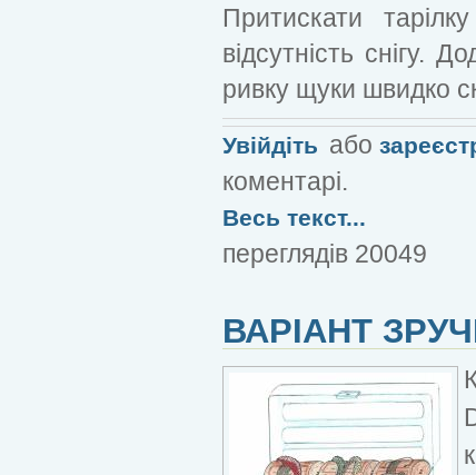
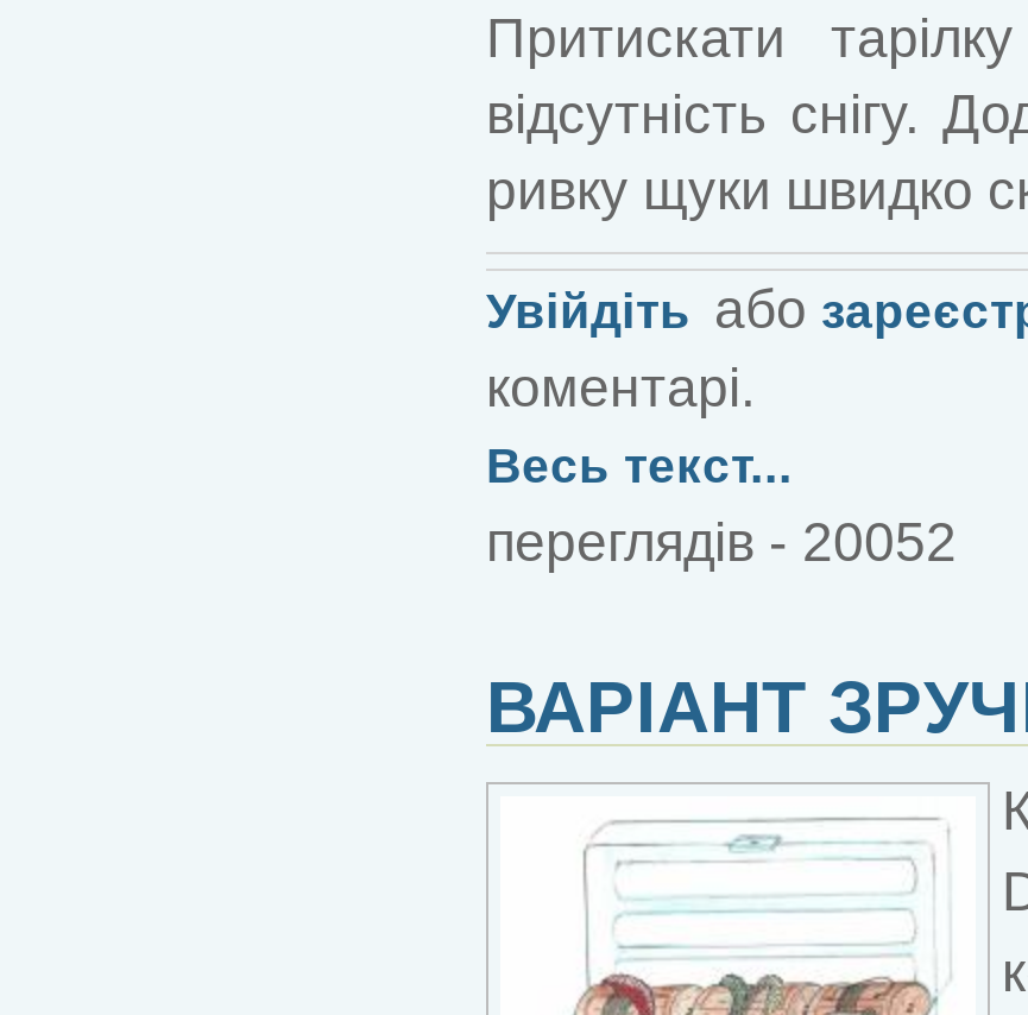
- переглядів 20049
+ переглядів - 20052
